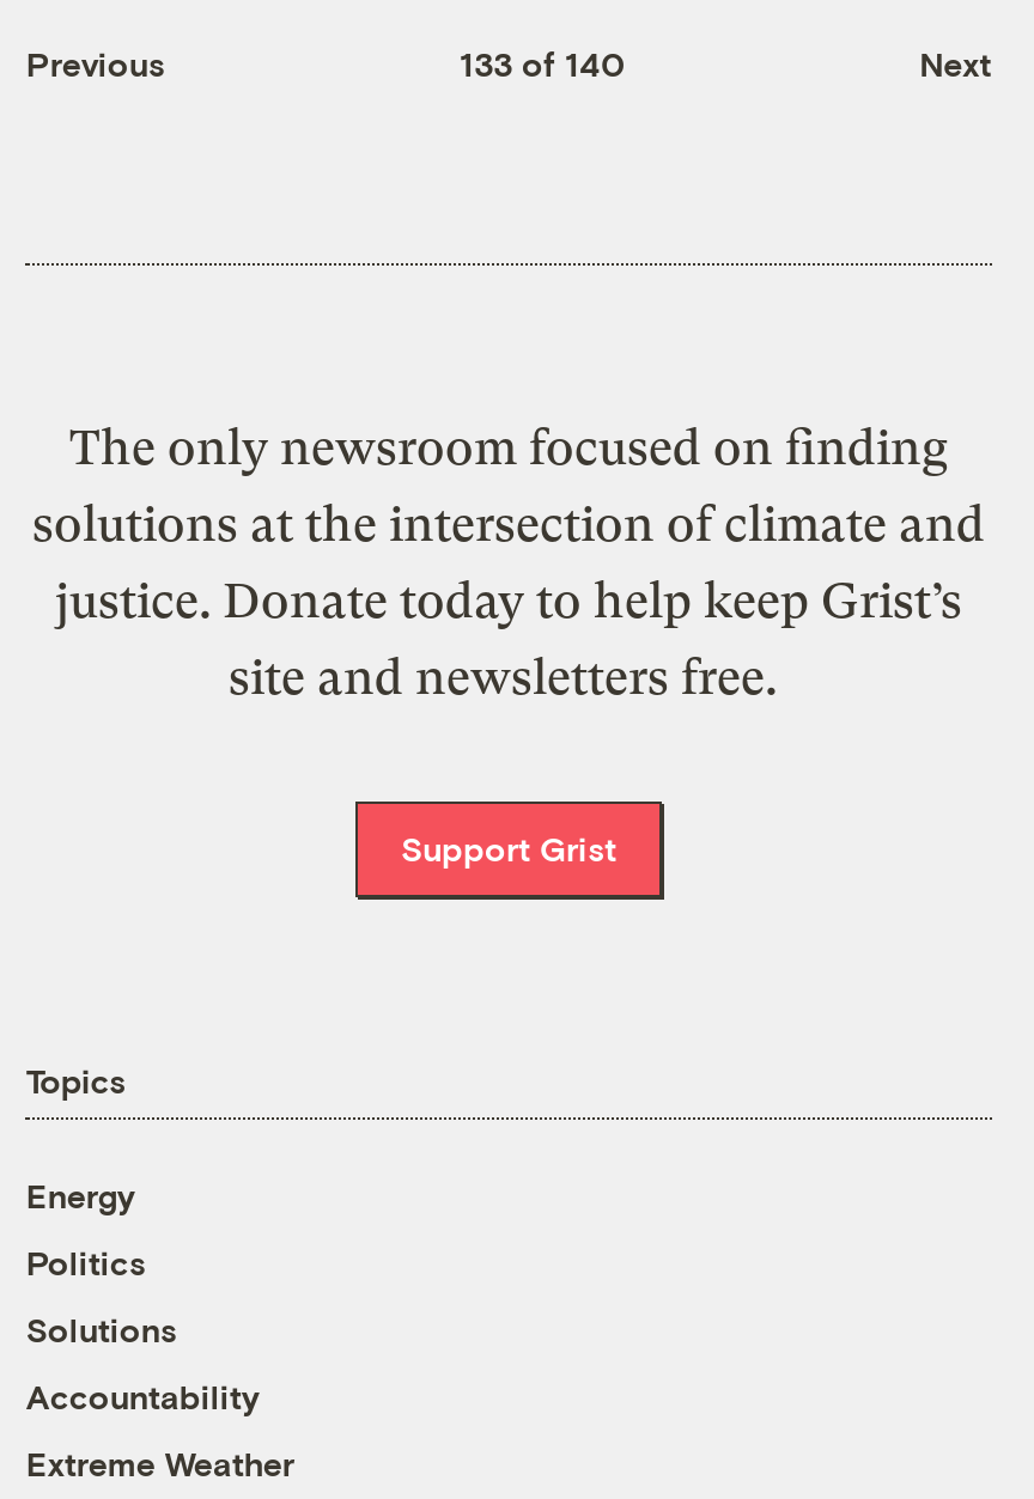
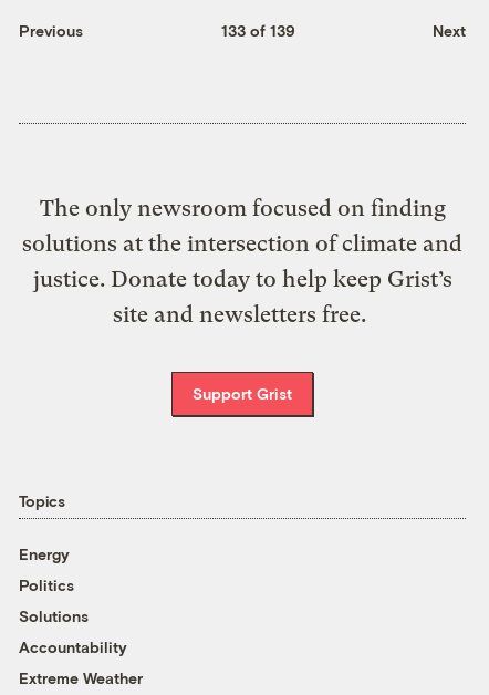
- 133 of 140
+ 133 of 139
